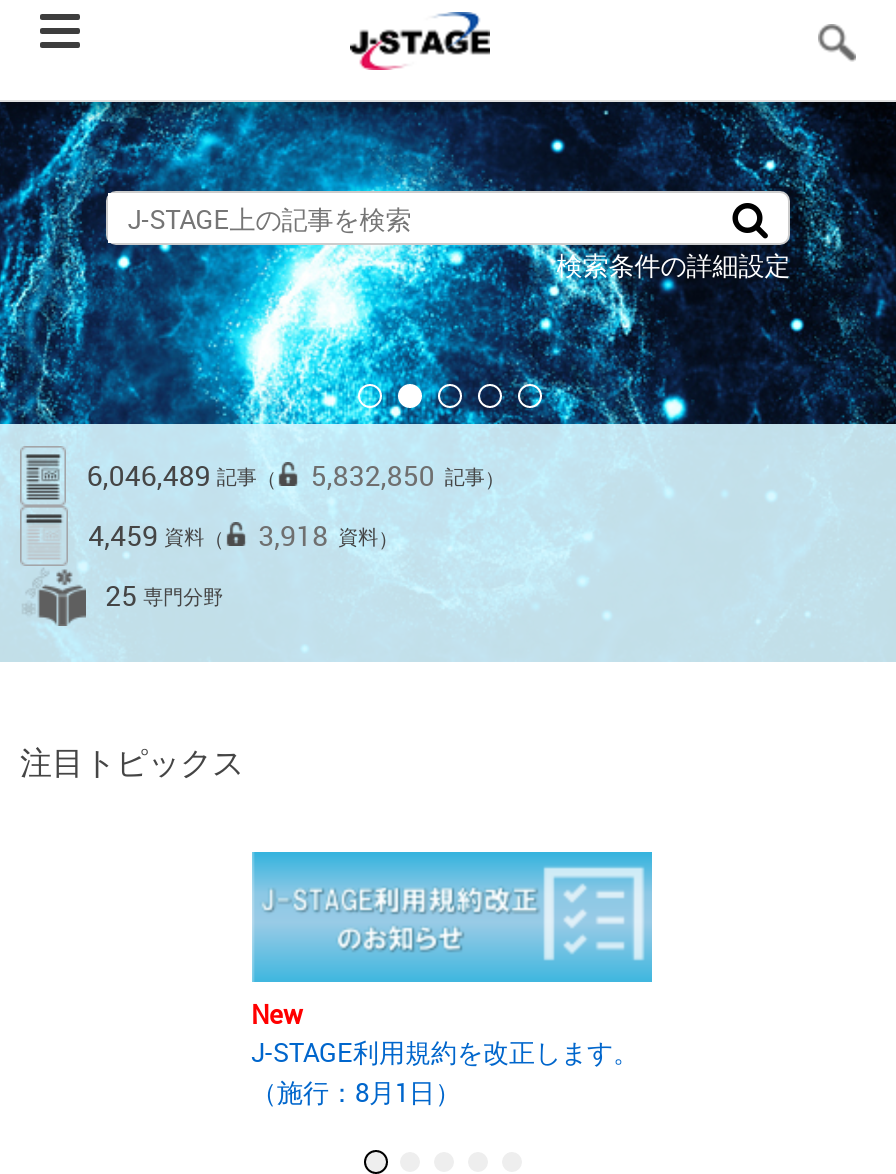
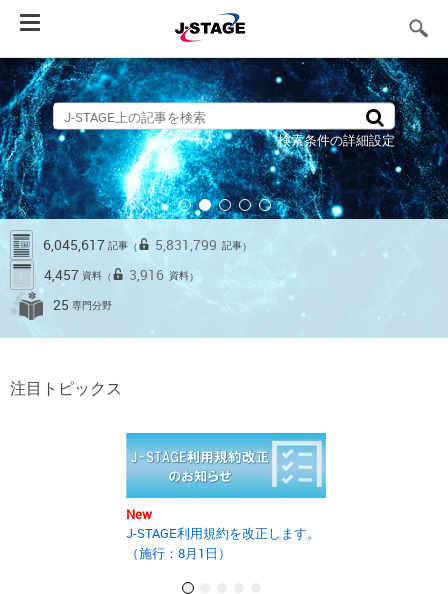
- 6,046,489記事（
+ 6,045,617記事（

- 5,832,850 記事）
+ 5,831,799 記事）

- 4,459資料（
+ 4,457資料（

- 3,918 資料）
+ 3,916 資料）
